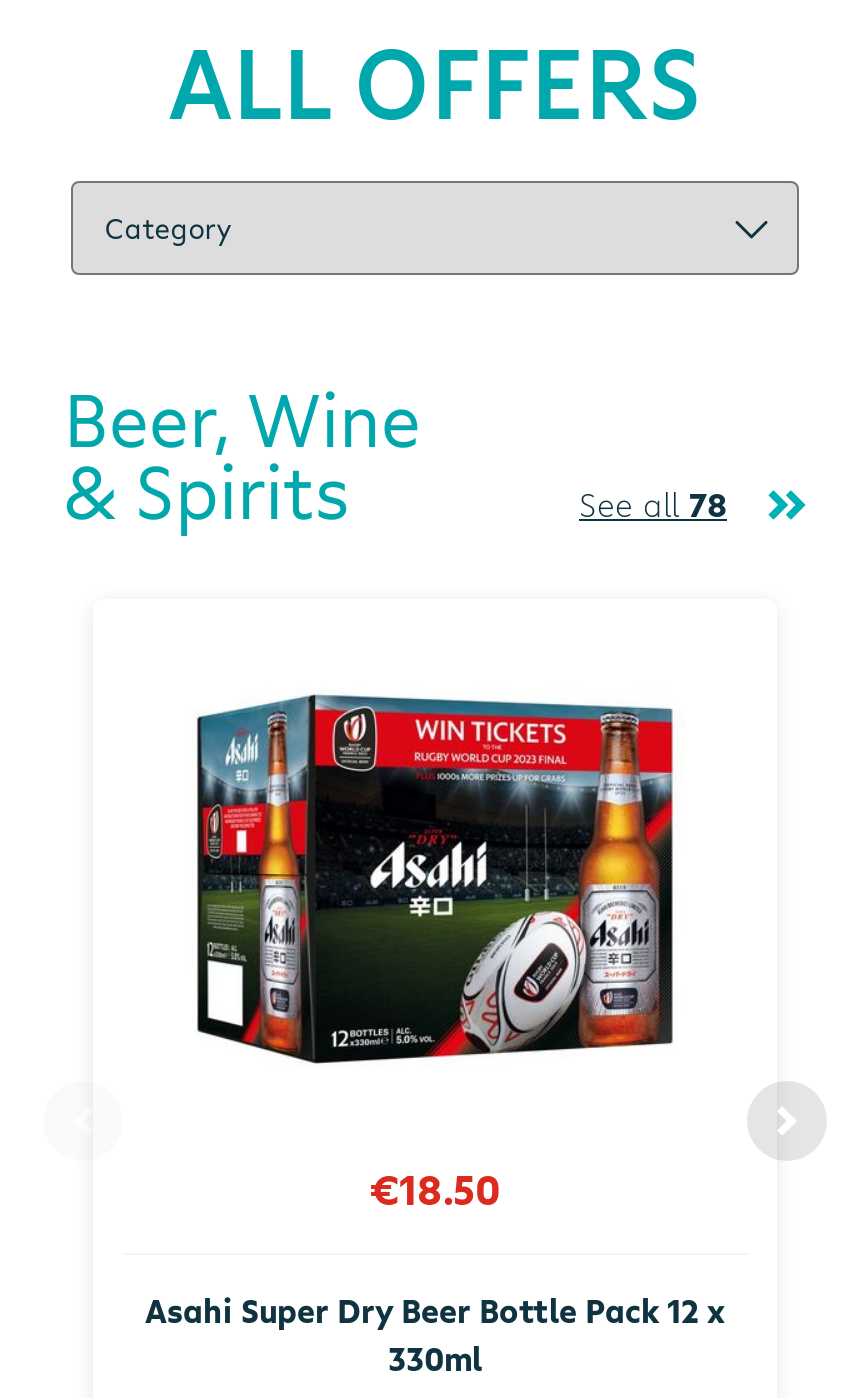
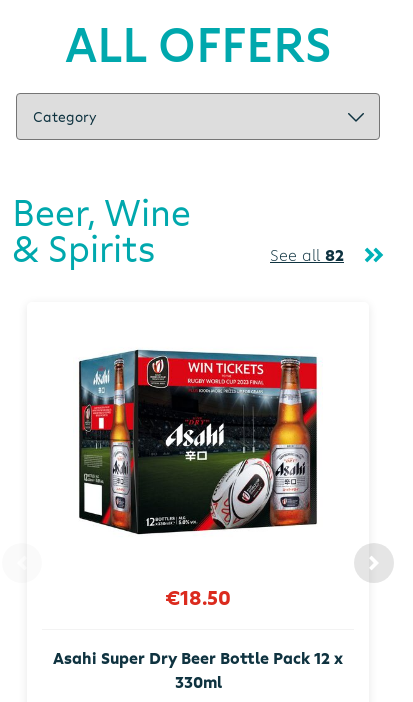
- See all 78
+ See all 82
